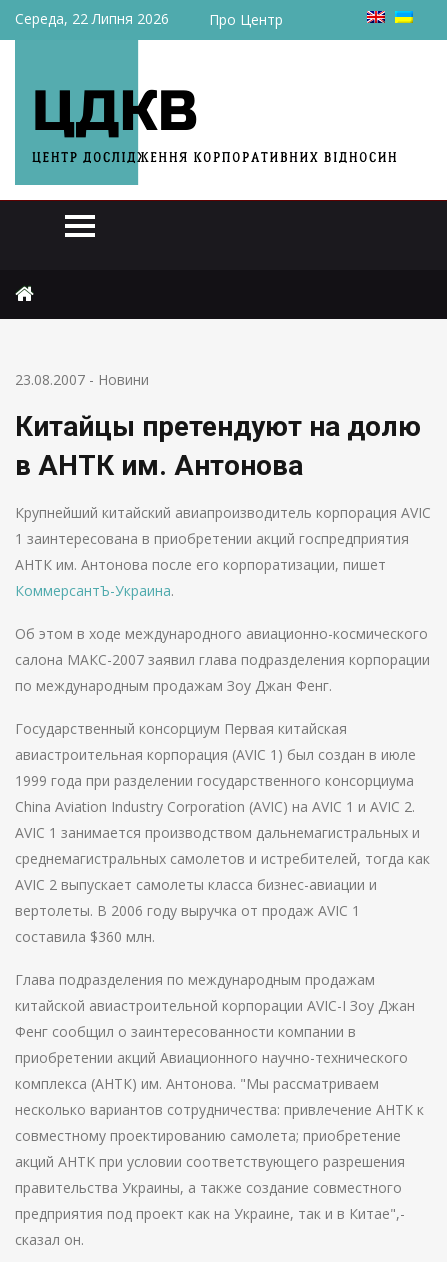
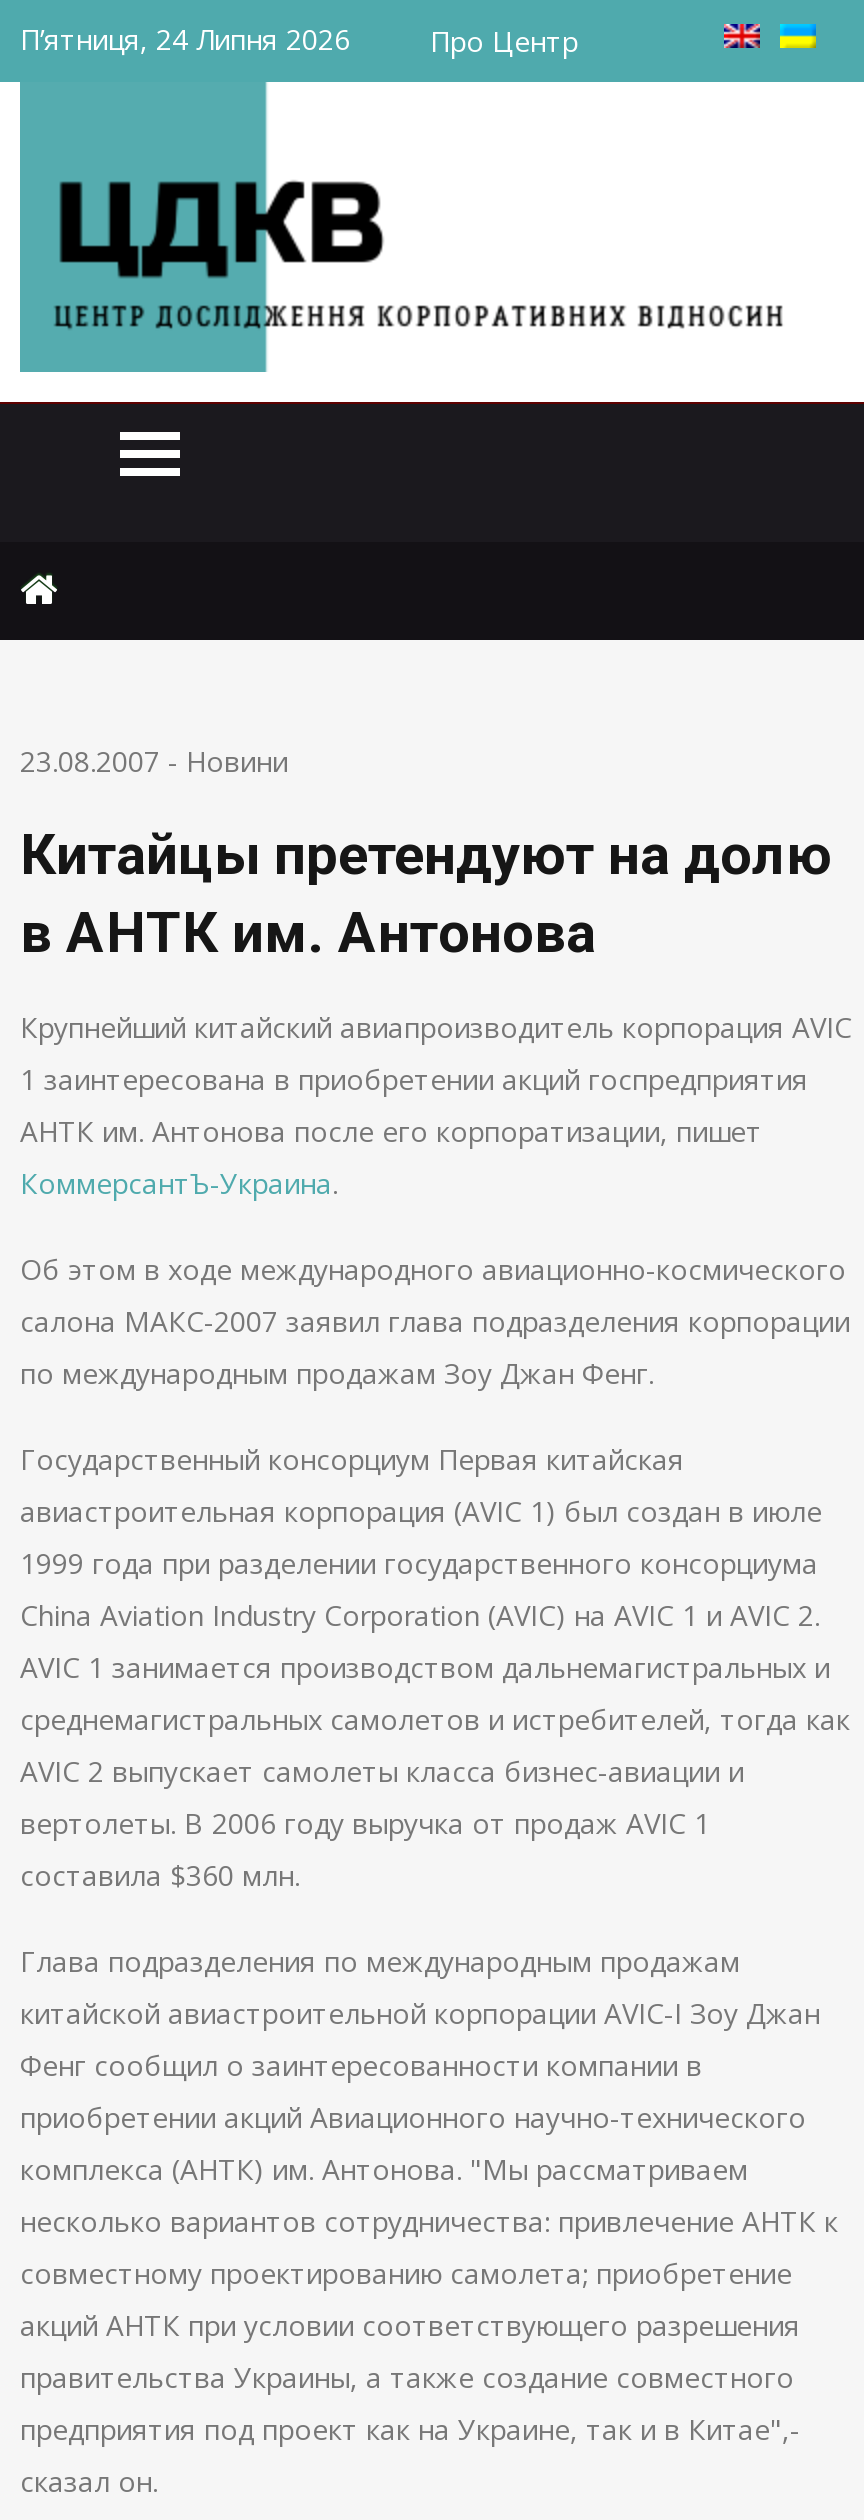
- Середа, 22 Липня 2026
+ П’ятниця, 24 Липня 2026
